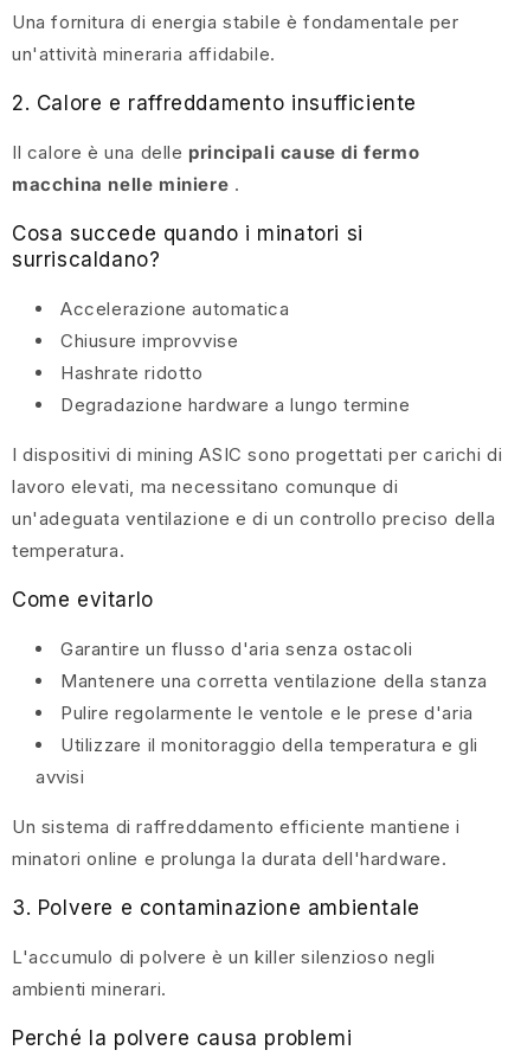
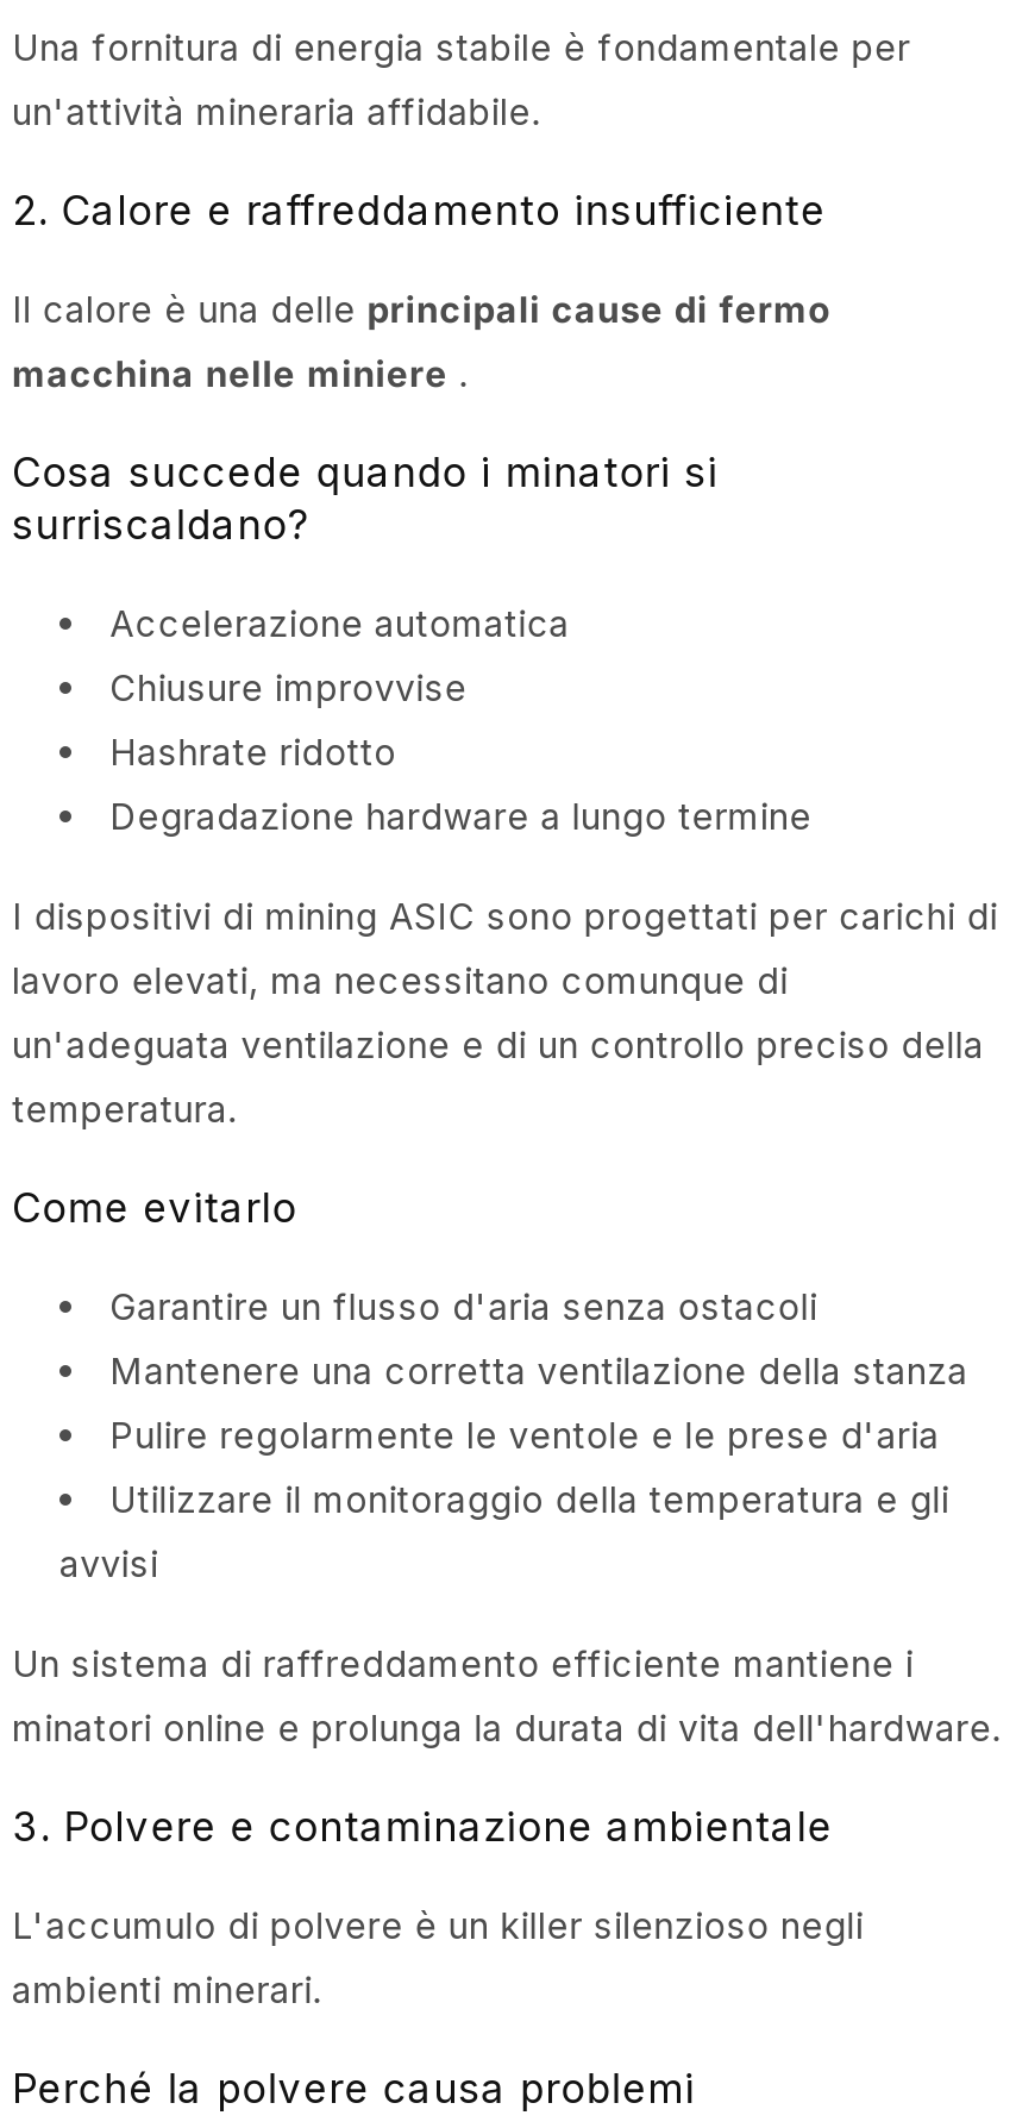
- minatori online e prolunga la durata dell'hardware.
+ minatori online e prolunga la durata di vita dell'hardware.
